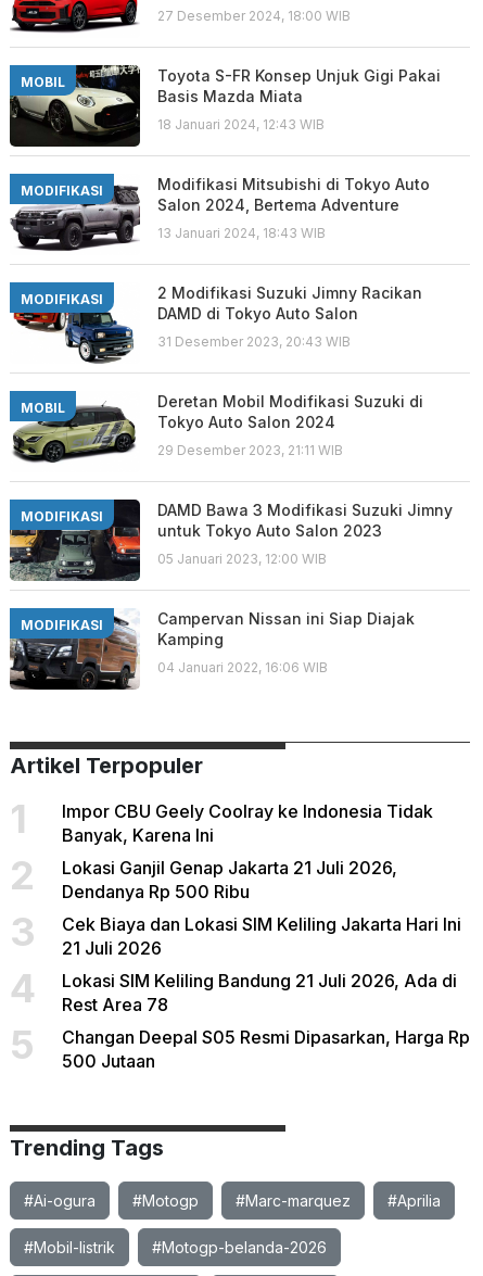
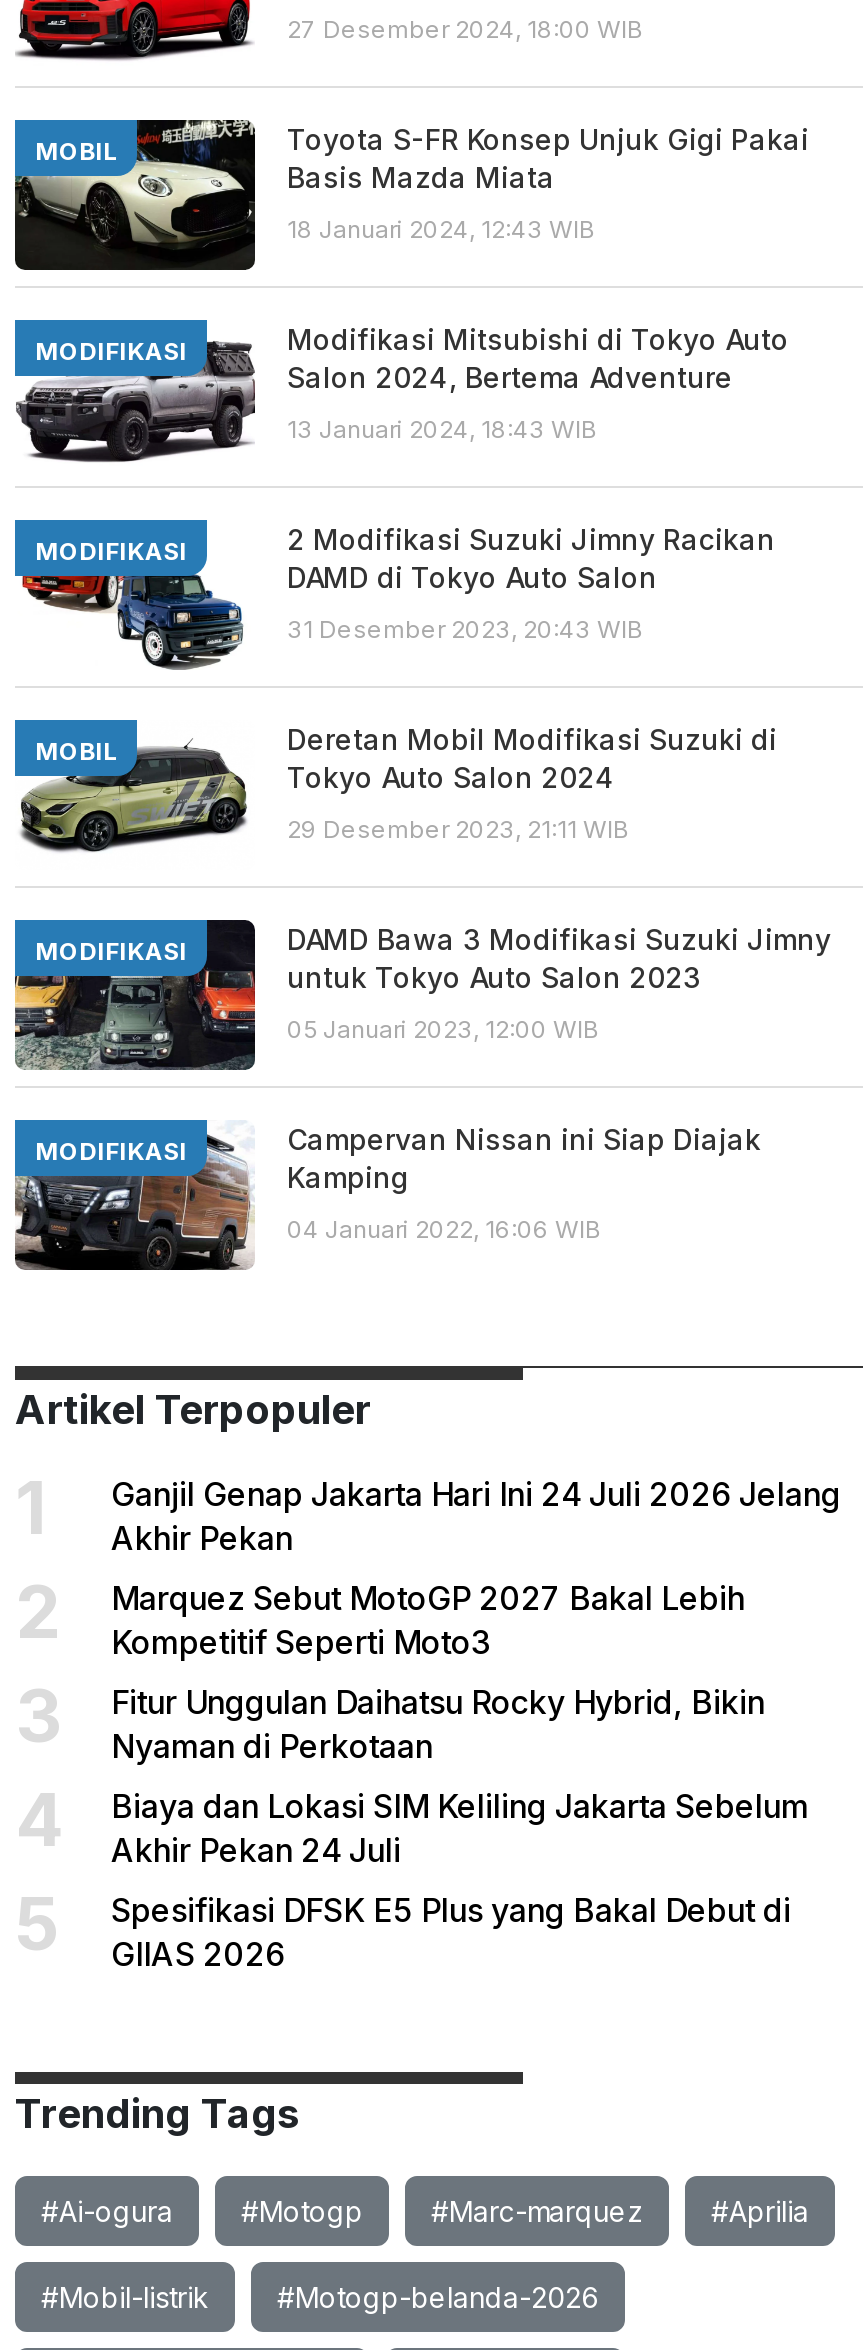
- Impor CBU Geely Coolray ke Indonesia Tidak
- Banyak, Karena Ini
+ Ganjil Genap Jakarta Hari Ini 24 Juli 2026 Jelang
+ Akhir Pekan

- Lokasi Ganjil Genap Jakarta 21 Juli 2026,
- Dendanya Rp 500 Ribu
+ Marquez Sebut MotoGP 2027 Bakal Lebih
+ Kompetitif Seperti Moto3

- Cek Biaya dan Lokasi SIM Keliling Jakarta Hari Ini
- 21 Juli 2026
+ Fitur Unggulan Daihatsu Rocky Hybrid, Bikin
+ Nyaman di Perkotaan

- Lokasi SIM Keliling Bandung 21 Juli 2026, Ada di
- Rest Area 78
+ Biaya dan Lokasi SIM Keliling Jakarta Sebelum
+ Akhir Pekan 24 Juli

- Changan Deepal S05 Resmi Dipasarkan, Harga Rp
- 500 Jutaan
+ Spesifikasi DFSK E5 Plus yang Bakal Debut di
+ GIIAS 2026
